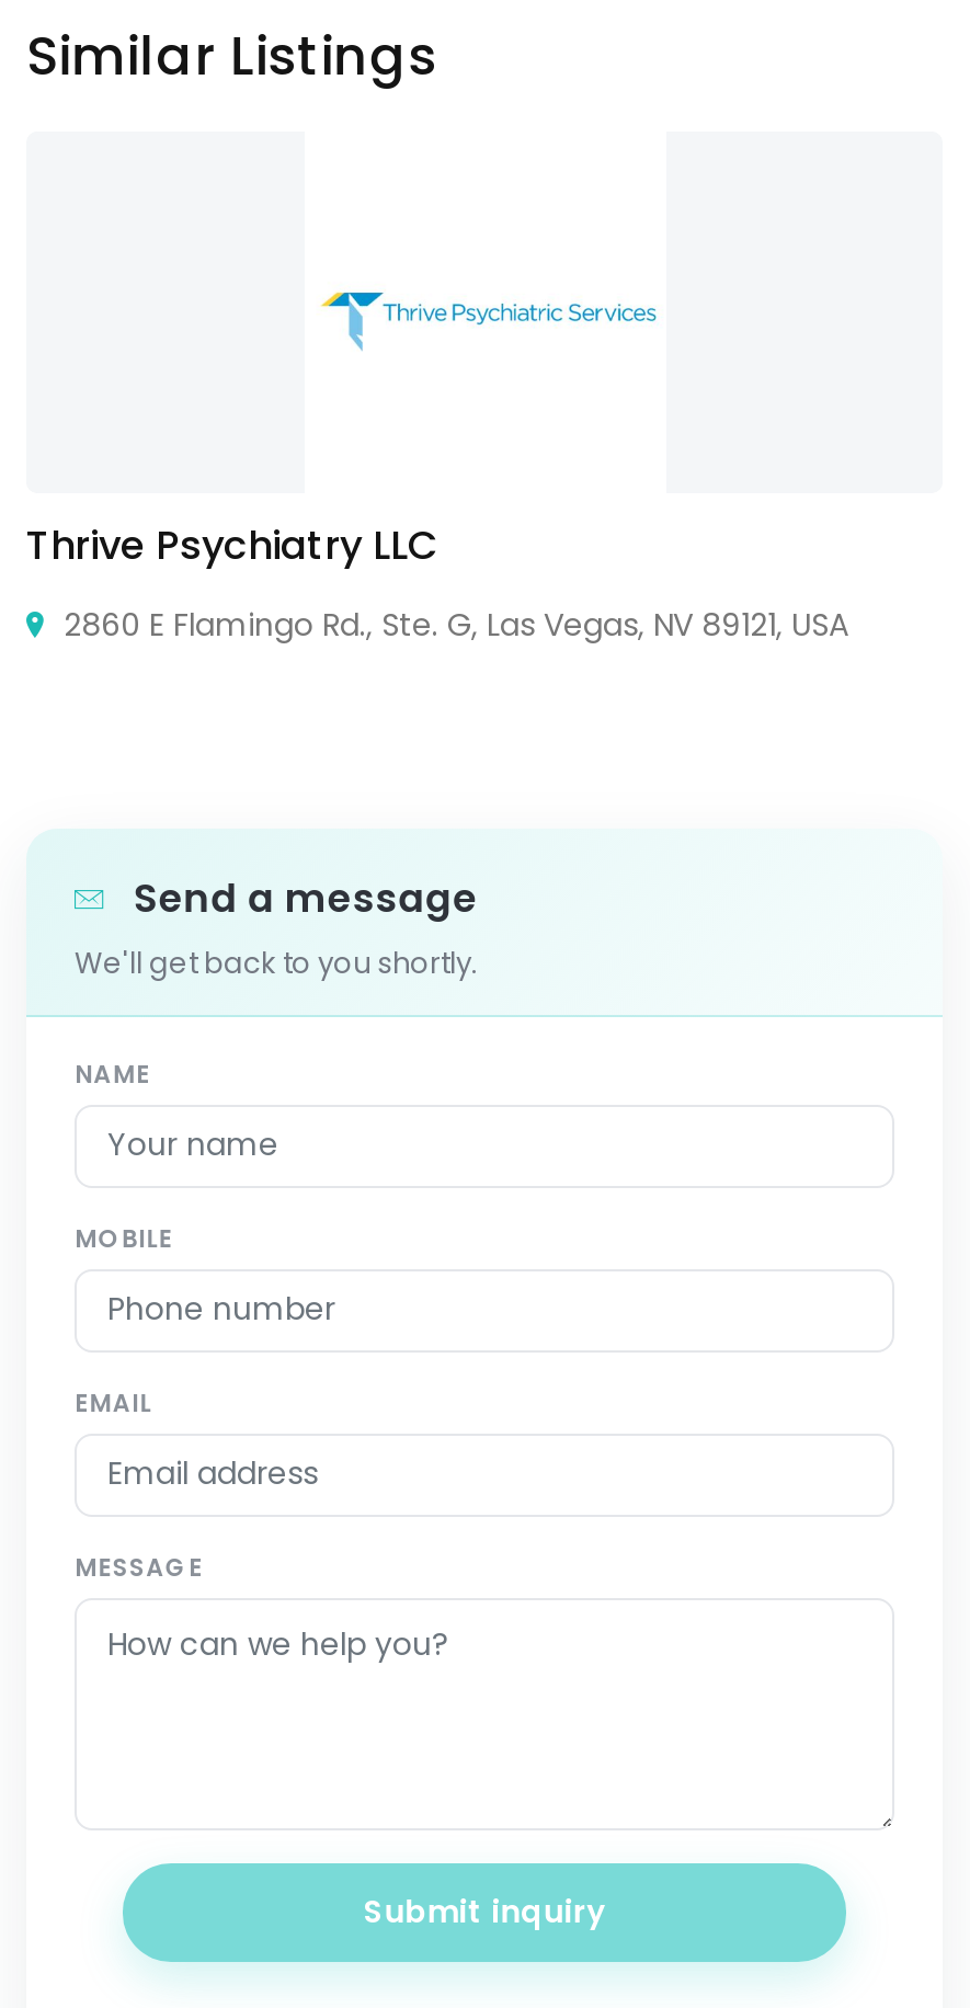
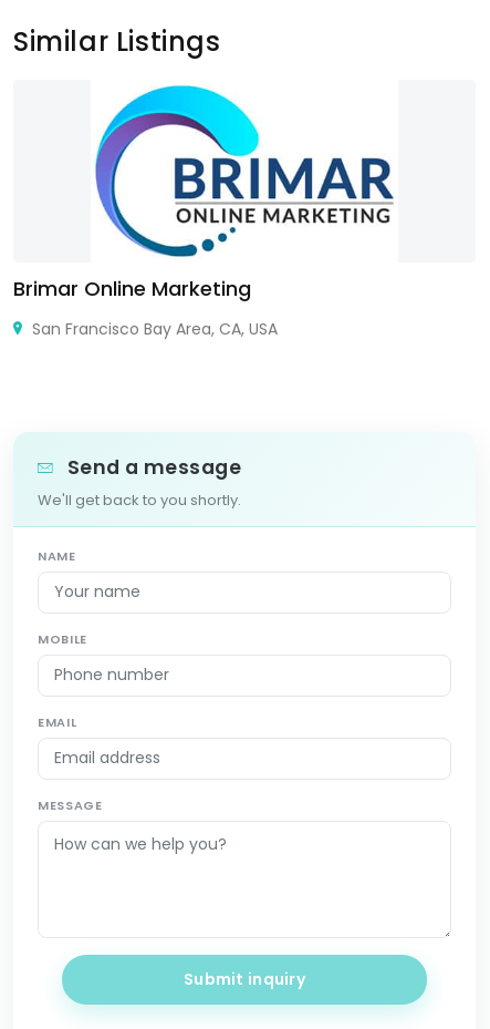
+ [image]

- Thrive Psychiatry LLC
+ Brimar Online Marketing

- 2860 E Flamingo Rd., Ste. G, Las Vegas, NV 89121, USA
+ San Francisco Bay Area, CA, USA
